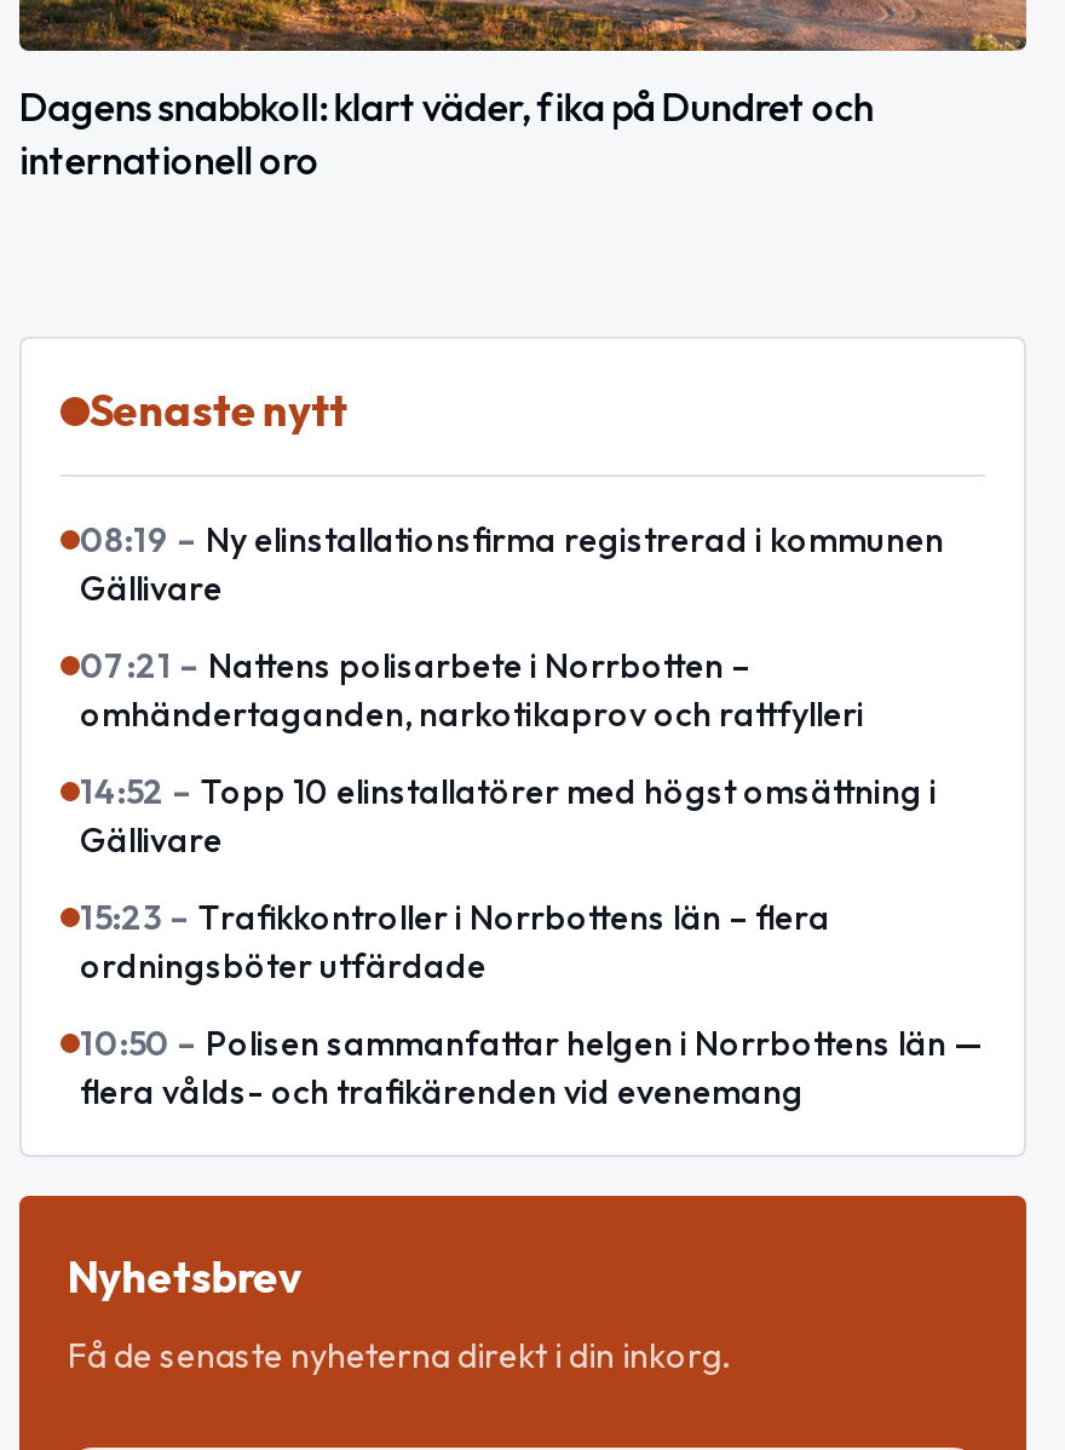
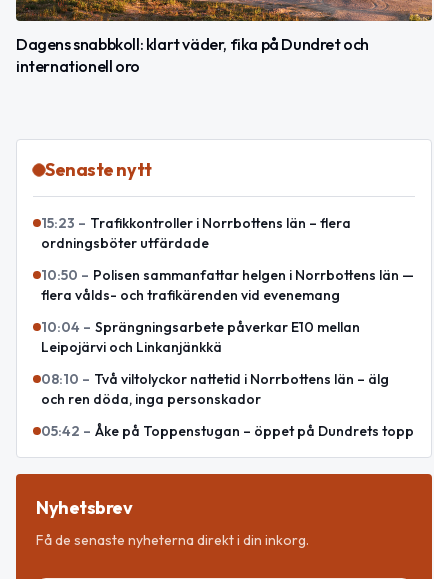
- 08:19 – Ny elinstallationsfirma registrerad i kommunen
- Gällivare
- 07:21 – Nattens polisarbete i Norrbotten –
- omhändertaganden, narkotikaprov och rattfylleri
- 14:52 – Topp 10 elinstallatörer med högst omsättning i
- Gällivare

moved up: 15:23 – Trafikkontroller i Norrbottens län – flera | ordningsböter utfärdade | 10:50 – Polisen sammanfattar helgen i Norrbottens län — | flera vålds- och trafikärenden vid evenemang

+ 10:04 – Sprängningsarbete påverkar E10 mellan
+ Leipojärvi och Linkanjänkkä
+ 08:10 – Två viltolyckor nattetid i Norrbottens län – älg
+ och ren döda, inga personskador
+ 05:42 – Åke på Toppenstugan – öppet på Dundrets topp
